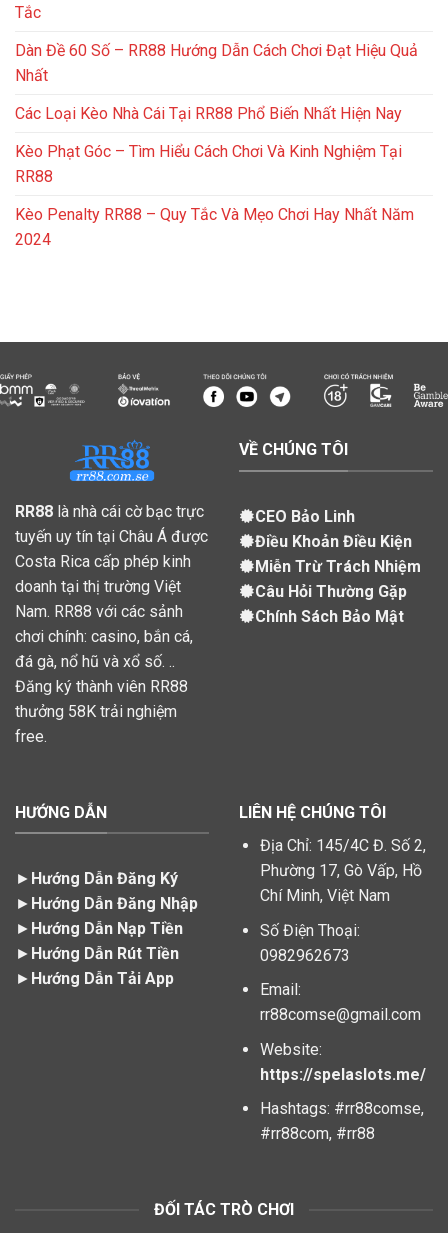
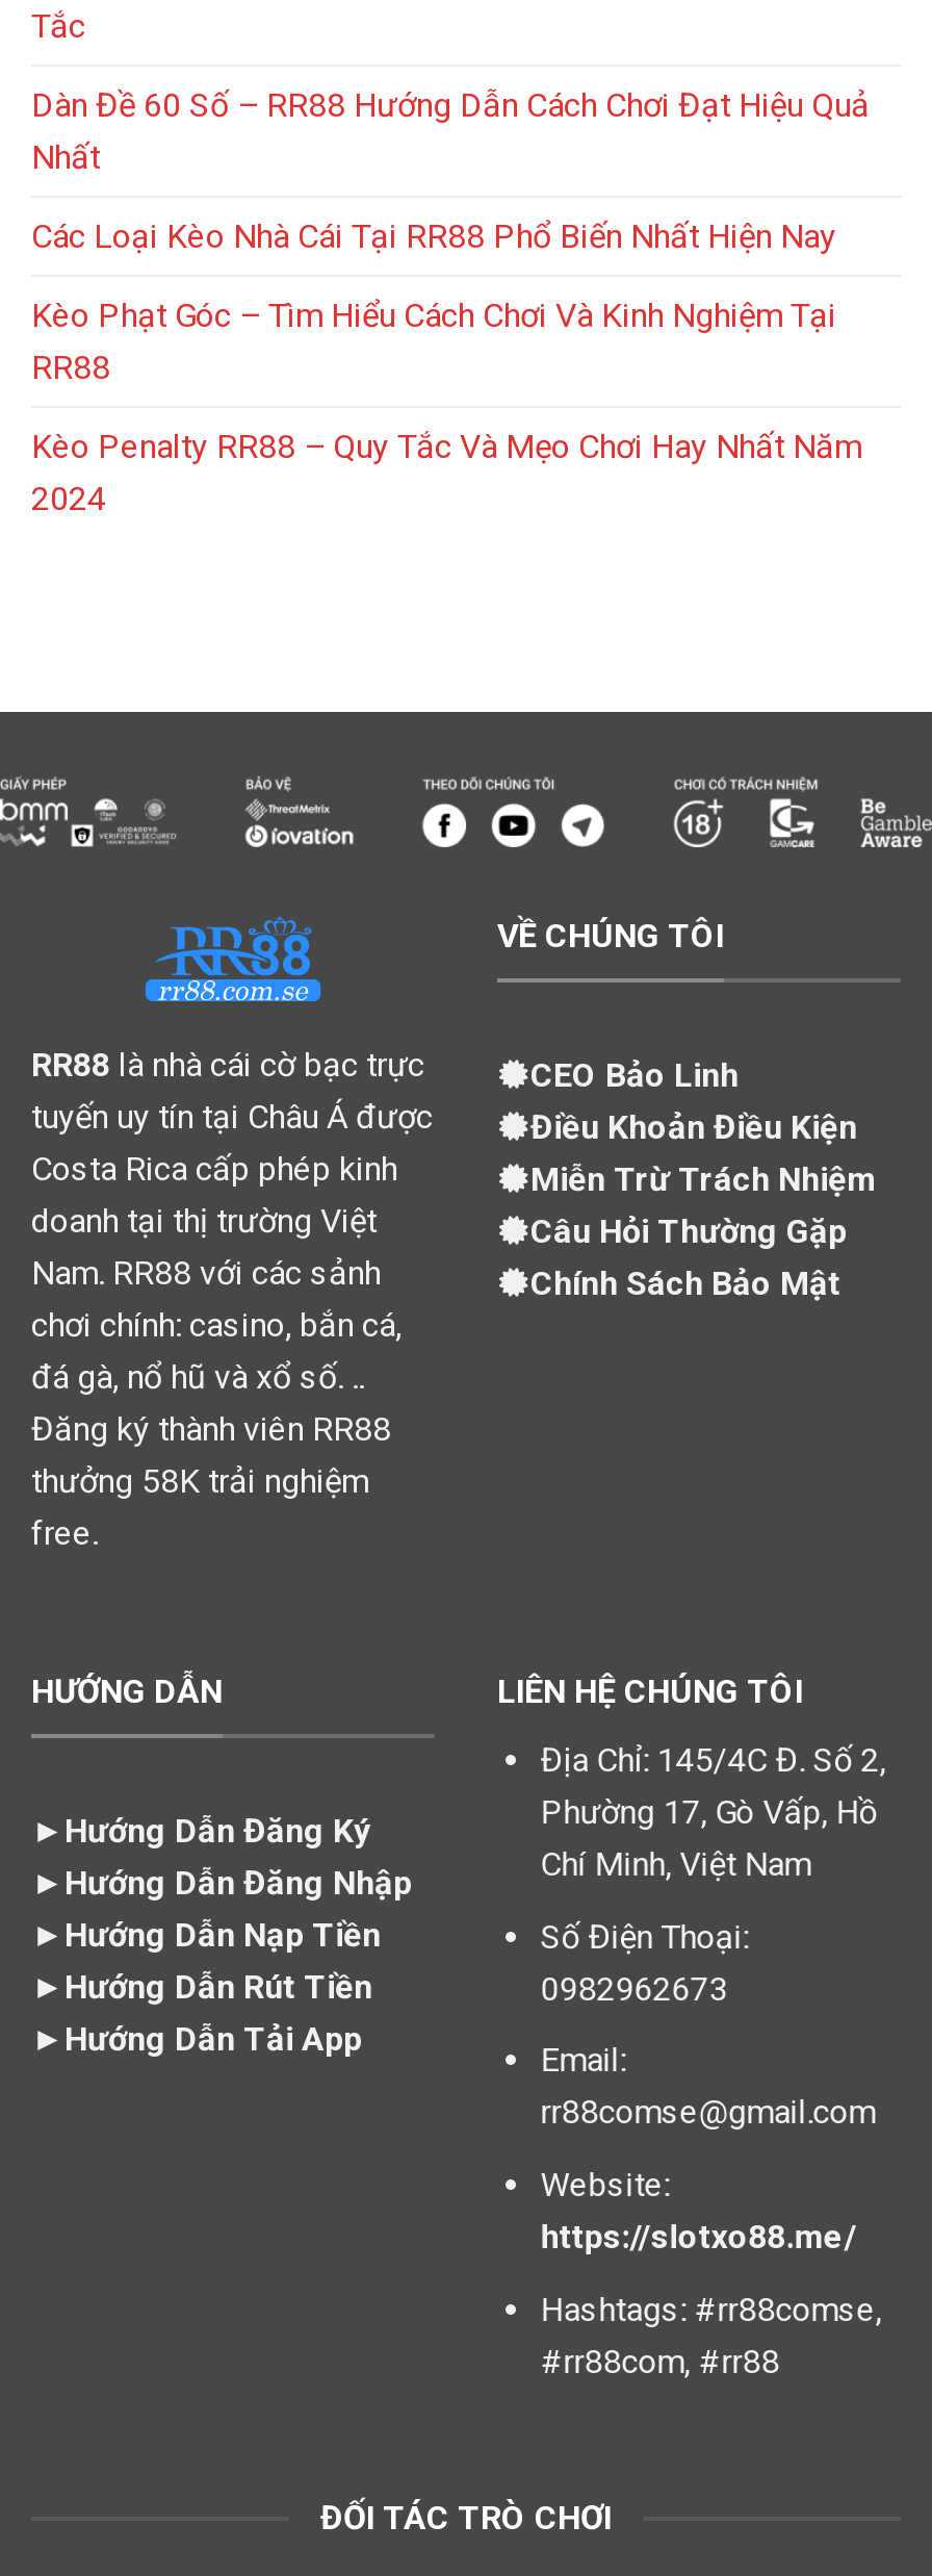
- https://spelaslots.me/
+ https://slotxo88.me/
